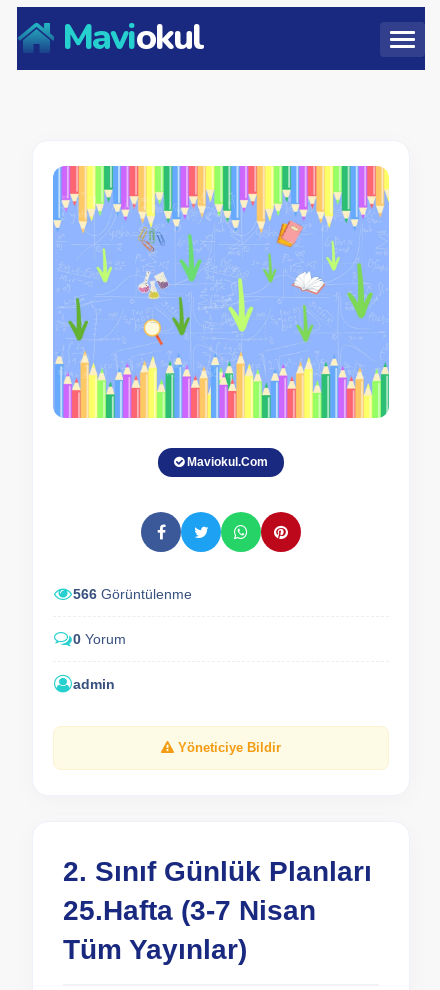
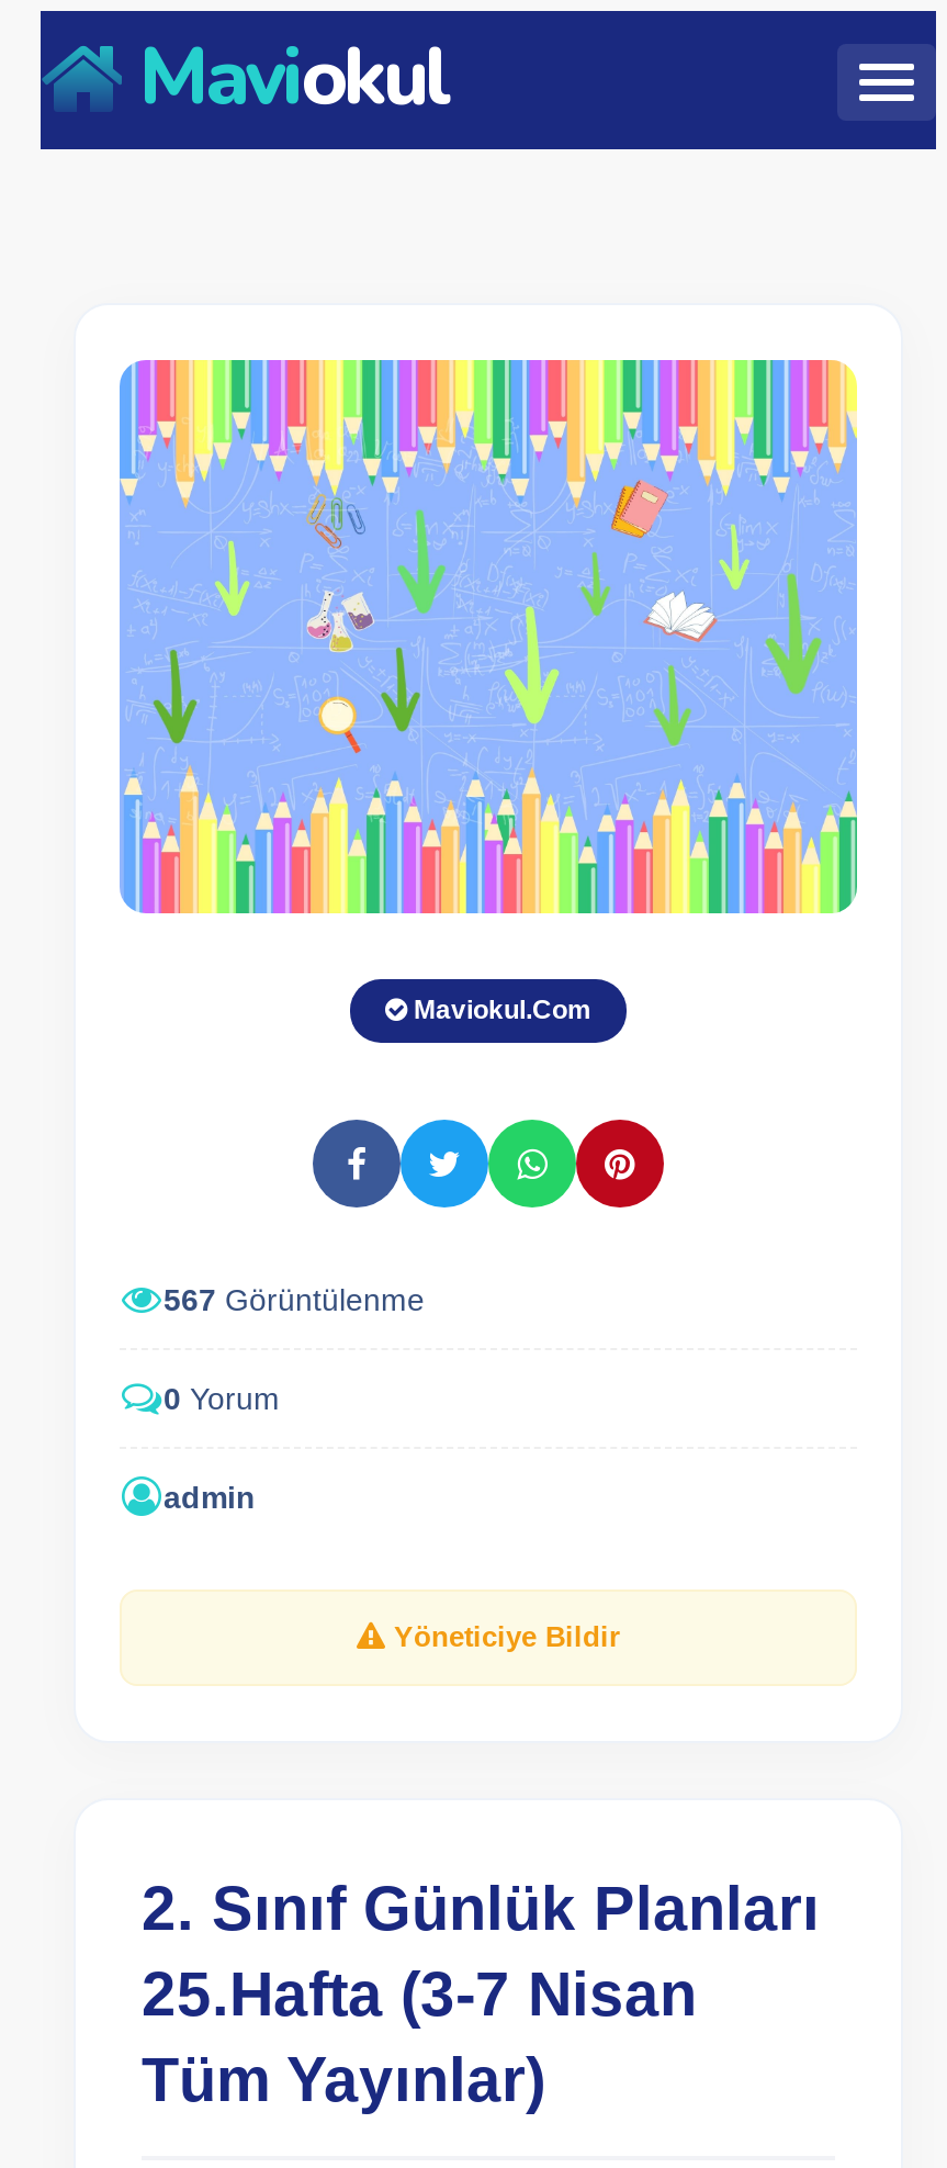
- 566 Görüntülenme
+ 567 Görüntülenme
